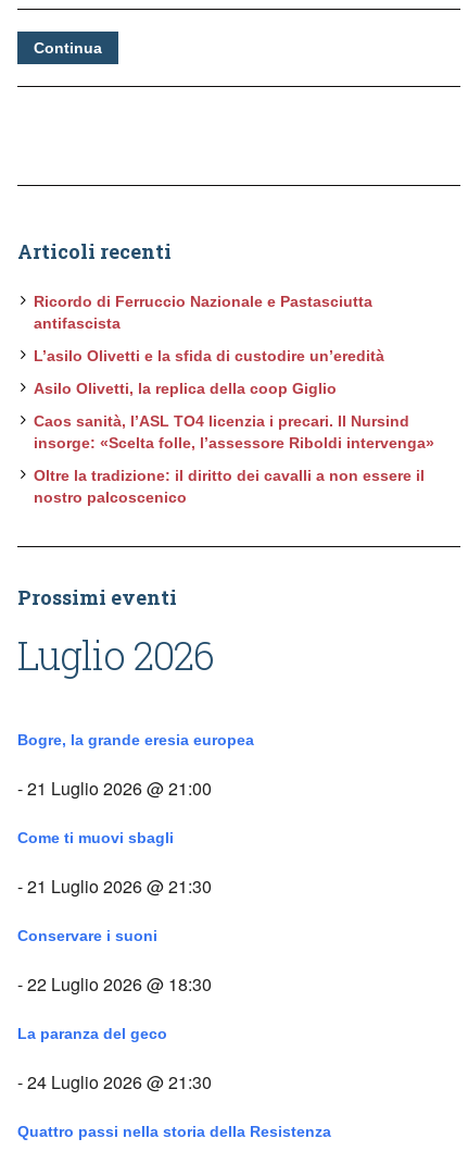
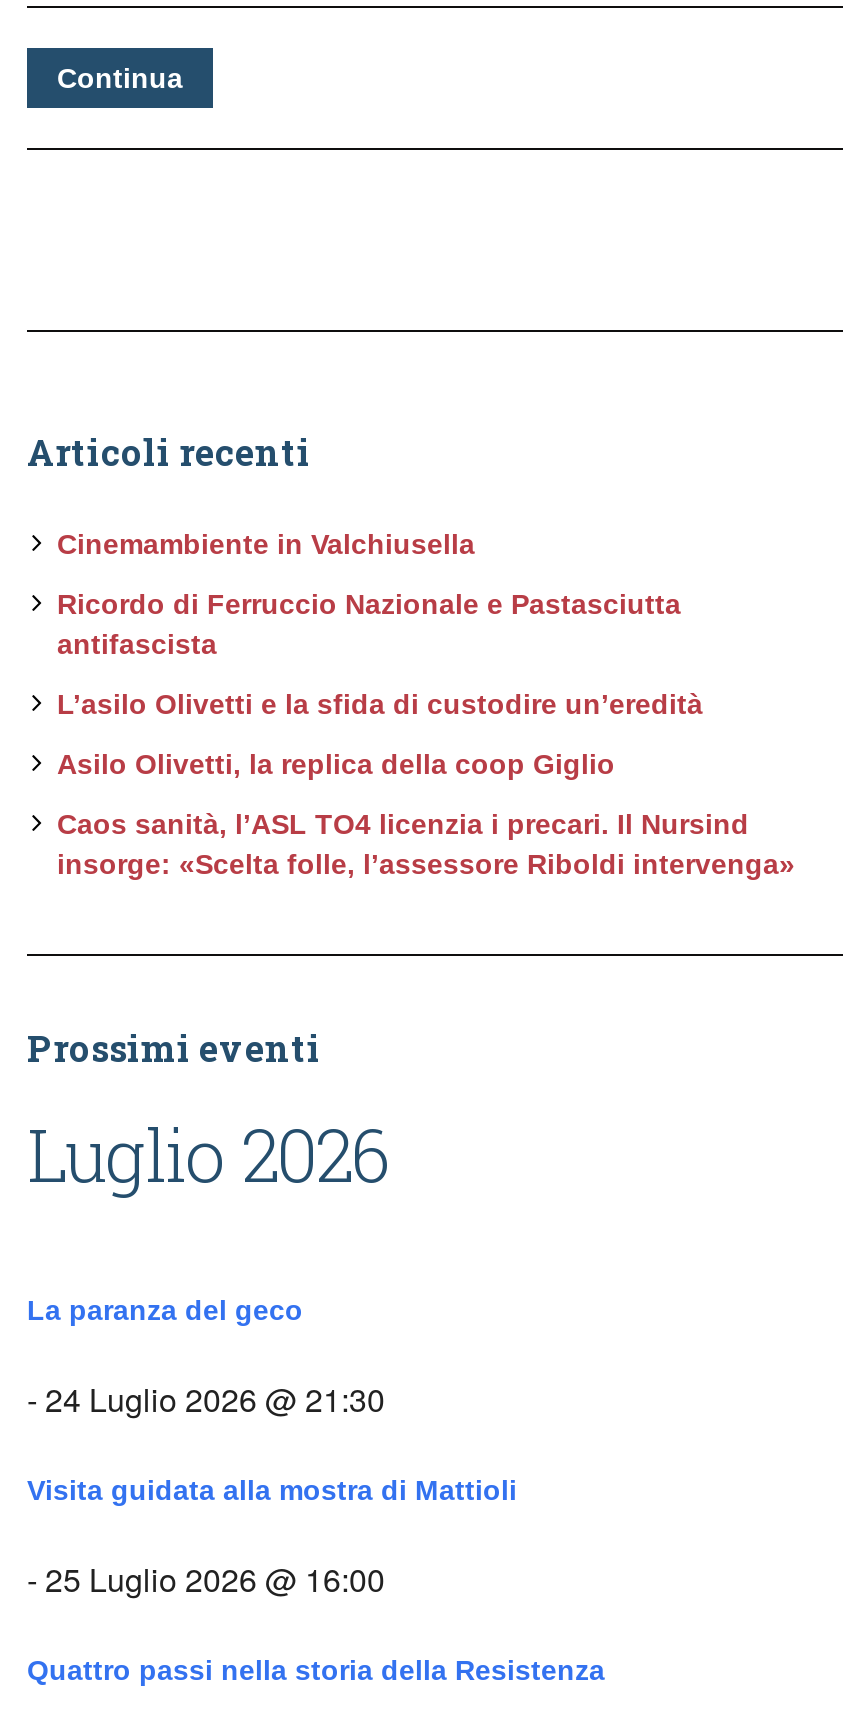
+ Cinemambiente in Valchiusella

moved down: Ricordo di Ferruccio Nazionale e Pastasciutta | antifascista | L’asilo Olivetti e la sfida di custodire un’eredità | Asilo Olivetti, la replica della coop Giglio | Caos sanità, l’ASL TO4 licenzia i precari. Il Nursind | insorge: «Scelta folle, l’assessore Riboldi intervenga»

- Oltre la tradizione: il diritto dei cavalli a non essere il
- nostro palcoscenico

- Bogre, la grande eresia europea
- - 21 Luglio 2026 @ 21:00
- Come ti muovi sbagli
- - 21 Luglio 2026 @ 21:30
- Conservare i suoni
- - 22 Luglio 2026 @ 18:30

moved up: La paranza del geco | - 24 Luglio 2026 @ 21:30

+ Visita guidata alla mostra di Mattioli
+ - 25 Luglio 2026 @ 16:00
